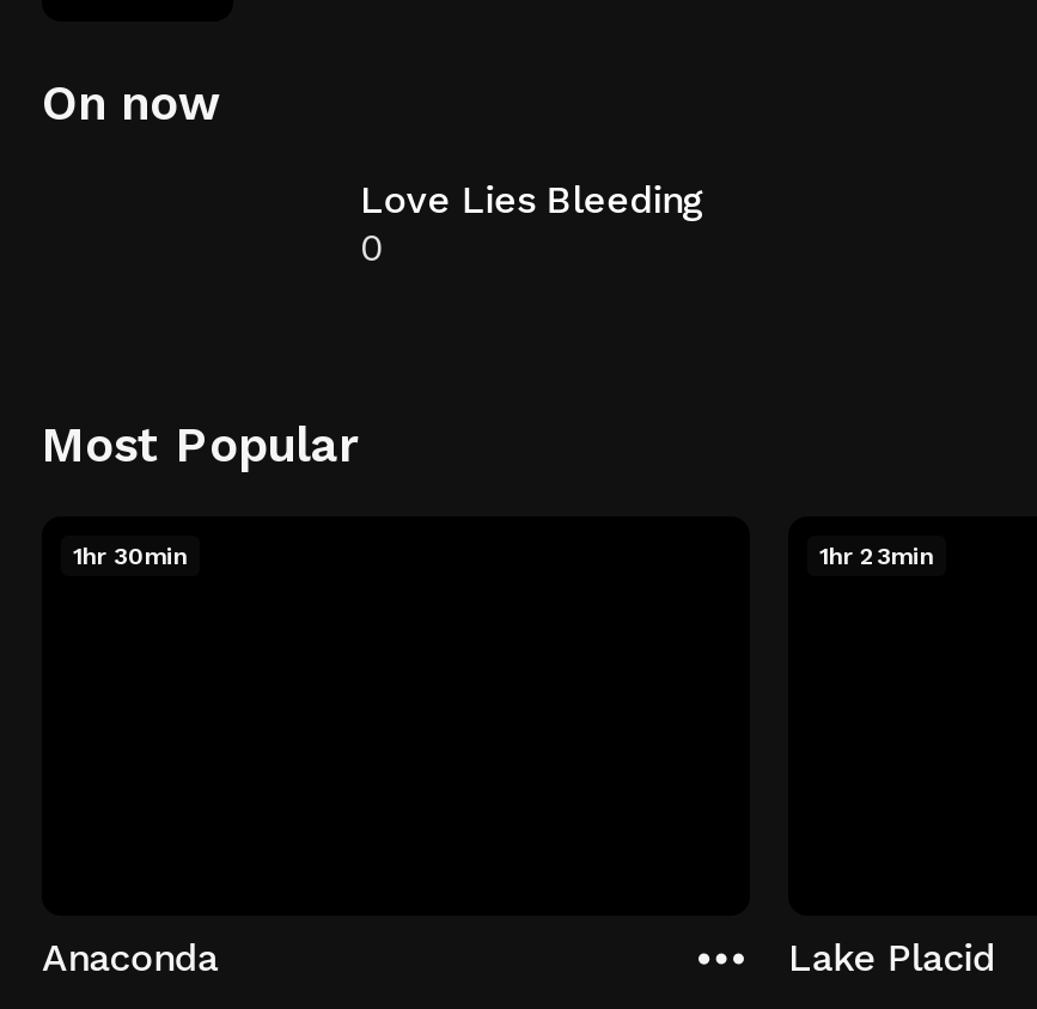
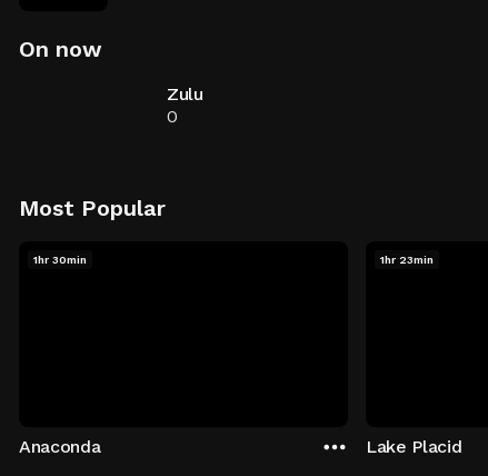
- Love Lies Bleeding
+ Zulu
